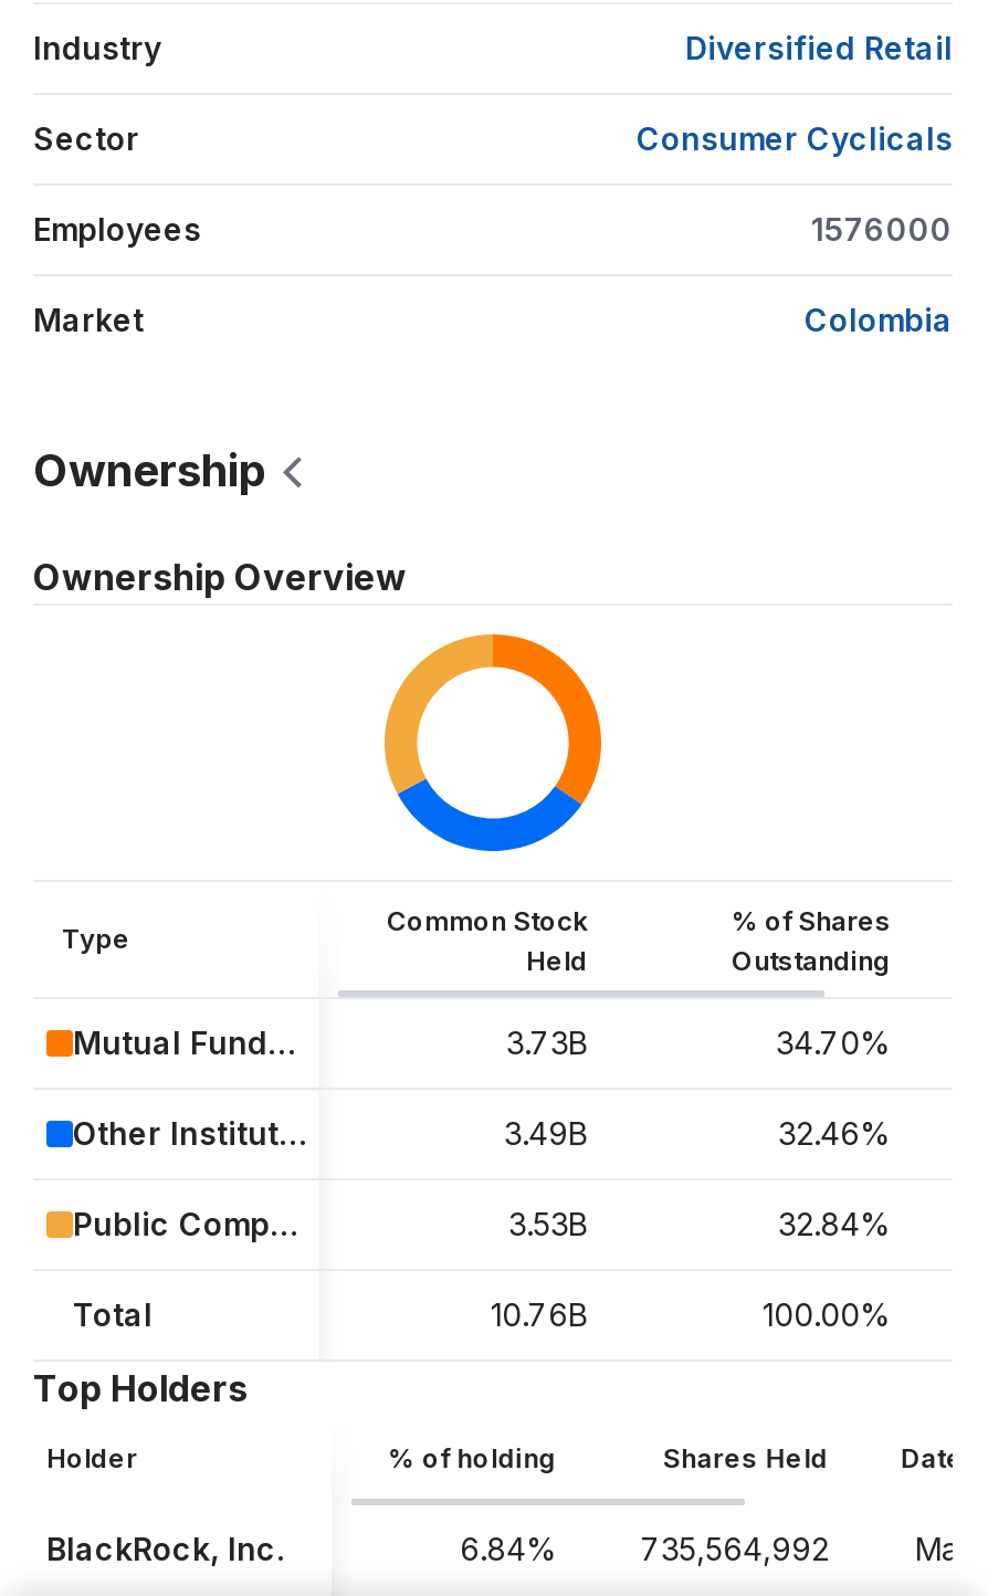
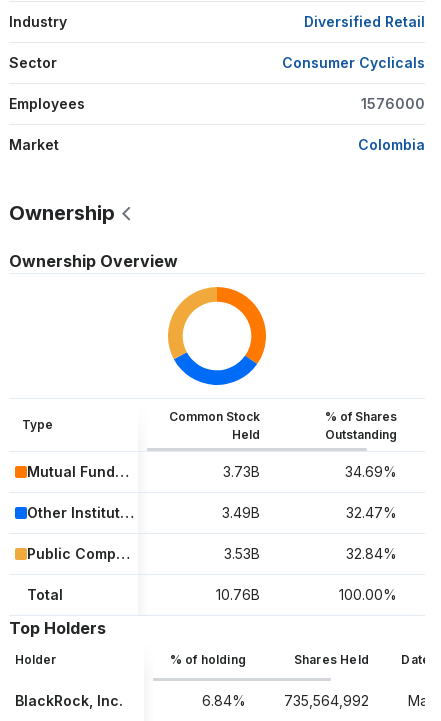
- 34.70%
+ 34.69%

- 32.46%
+ 32.47%
